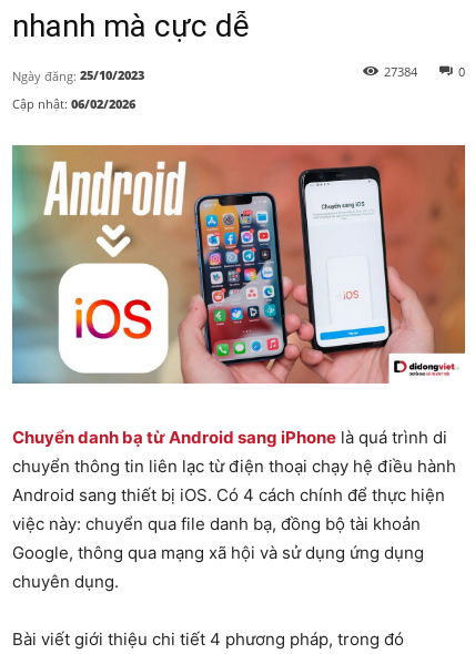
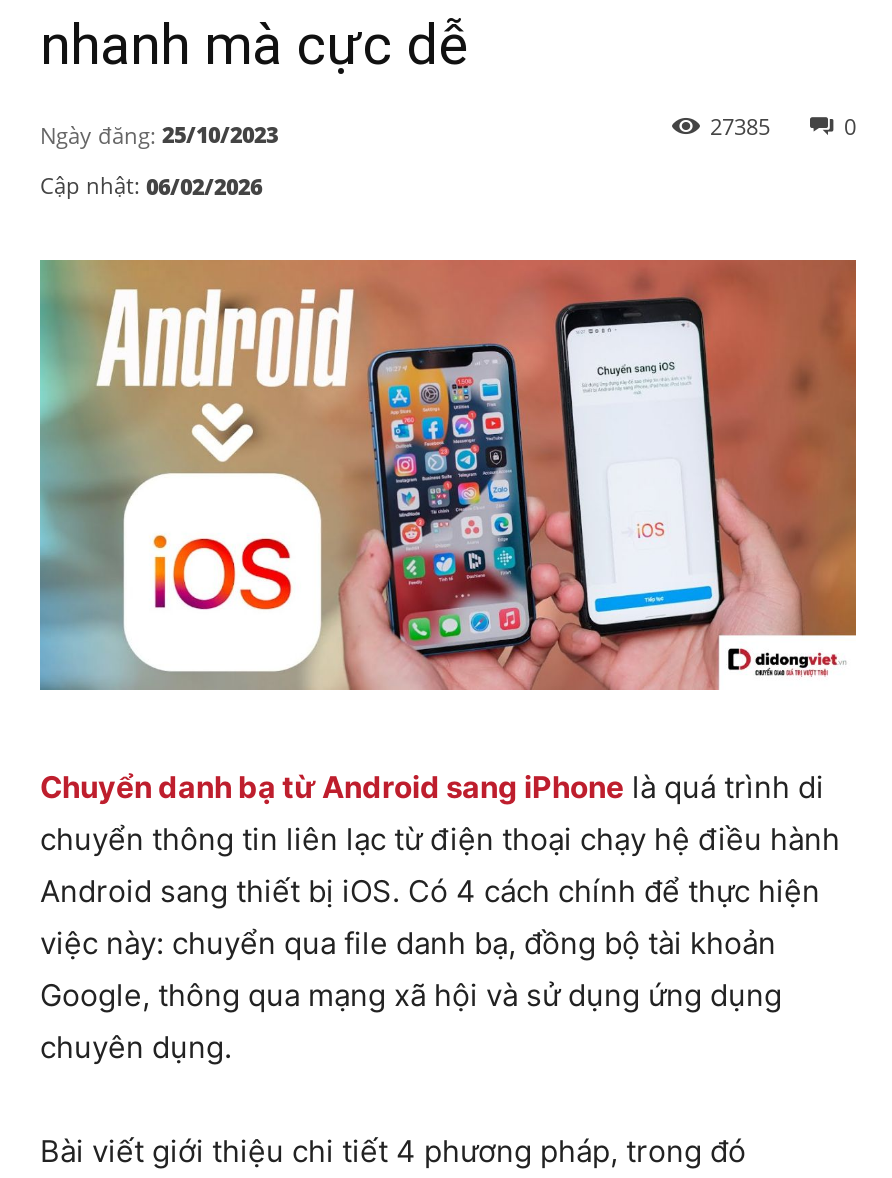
- 27384
+ 27385
